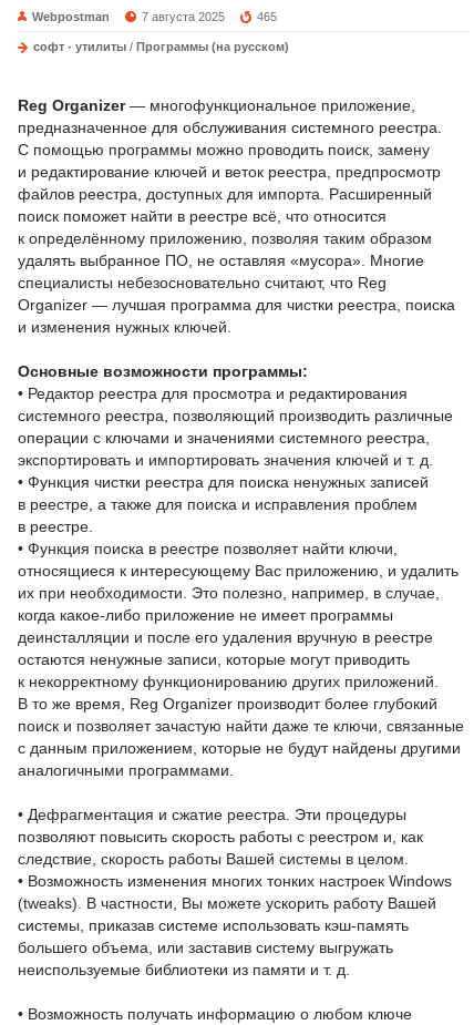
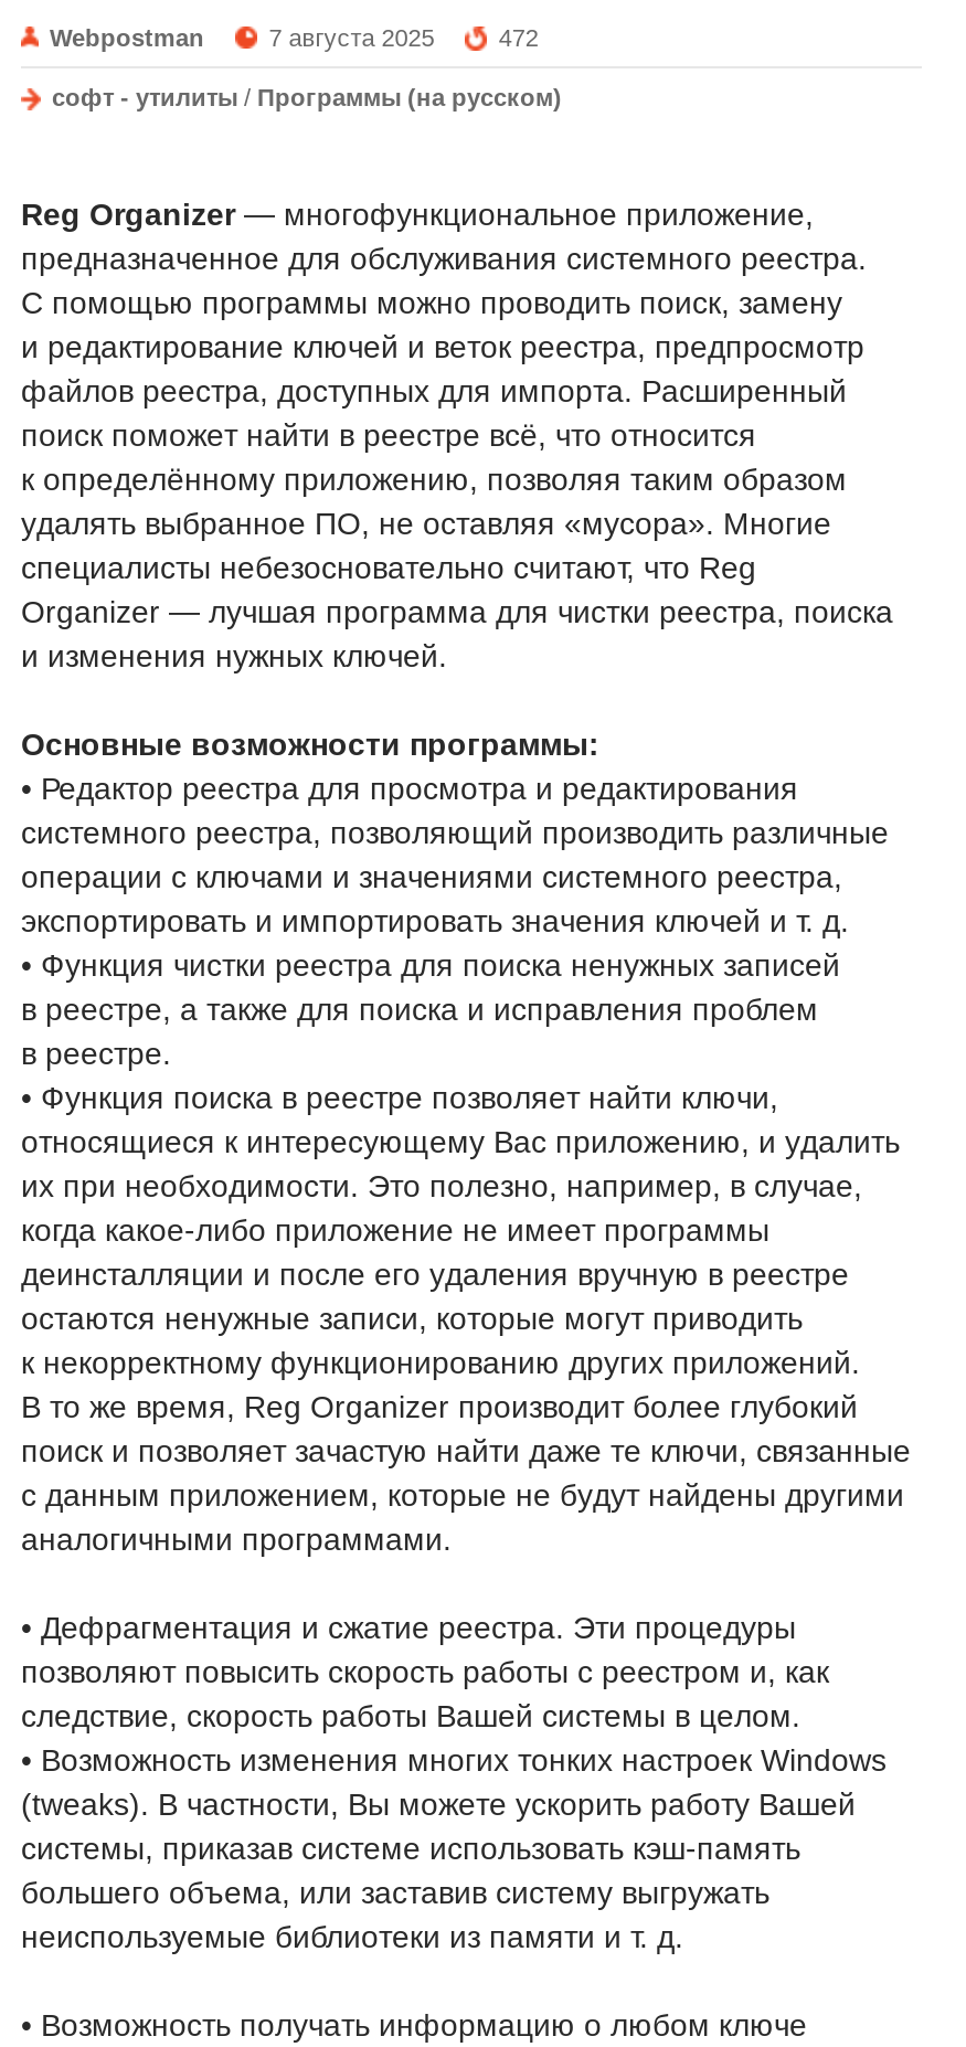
- 465
+ 472
